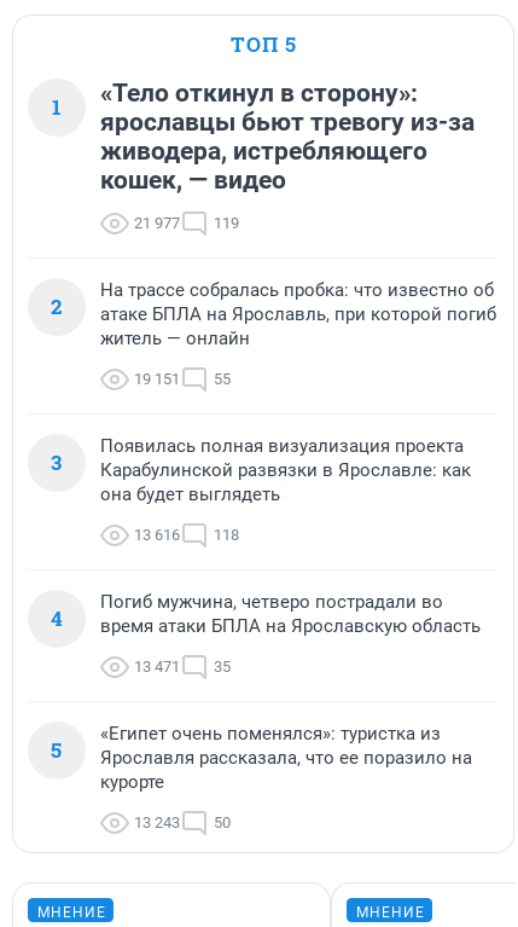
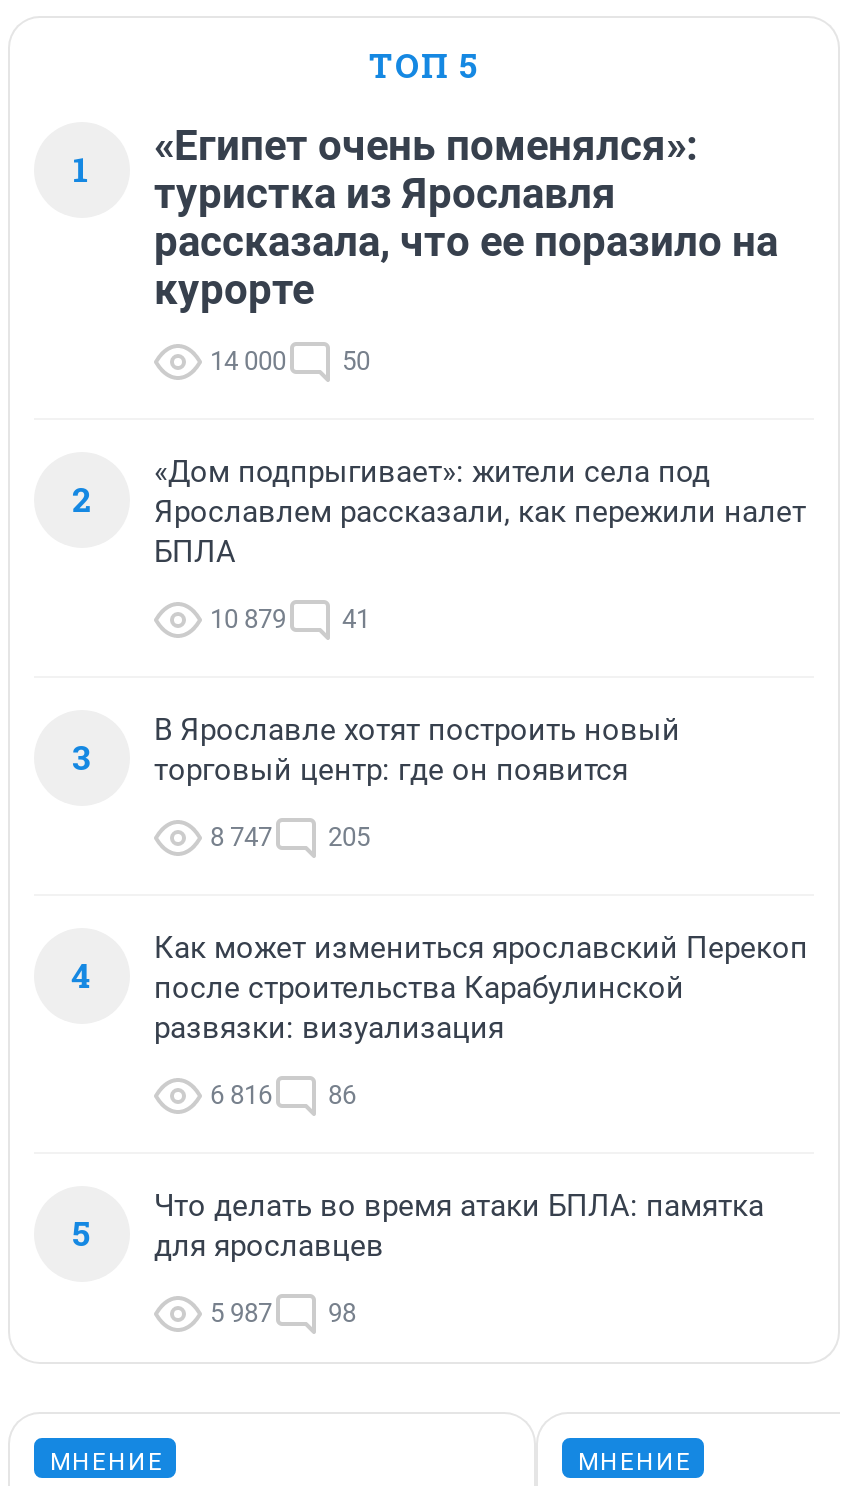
- «Тело откинул в сторону»:
- ярославцы бьют тревогу из-за
- живодера, истребляющего
- кошек, — видео
+ «Египет очень поменялся»:
+ туристка из Ярославля
+ рассказала, что ее поразило на
+ курорте

- 21 977
- 119
+ 14 000
+ 50

- На трассе собралась пробка: что известно об
- атаке БПЛА на Ярославль, при которой погиб
- житель — онлайн
+ «Дом подпрыгивает»: жители села под
+ Ярославлем рассказали, как пережили налет
+ БПЛА

- 19 151
- 55
+ 10 879
+ 41

- Появилась полная визуализация проекта
- Карабулинской развязки в Ярославле: как
- она будет выглядеть
+ В Ярославле хотят построить новый
+ торговый центр: где он появится

- 13 616
- 118
+ 8 747
+ 205

- Погиб мужчина, четверо пострадали во
- время атаки БПЛА на Ярославскую область
+ Как может измениться ярославский Перекоп
+ после строительства Карабулинской
+ развязки: визуализация

- 13 471
- 35
+ 6 816
+ 86

- «Египет очень поменялся»: туристка из
- Ярославля рассказала, что ее поразило на
- курорте
+ Что делать во время атаки БПЛА: памятка
+ для ярославцев

- 13 243
- 50
+ 5 987
+ 98
